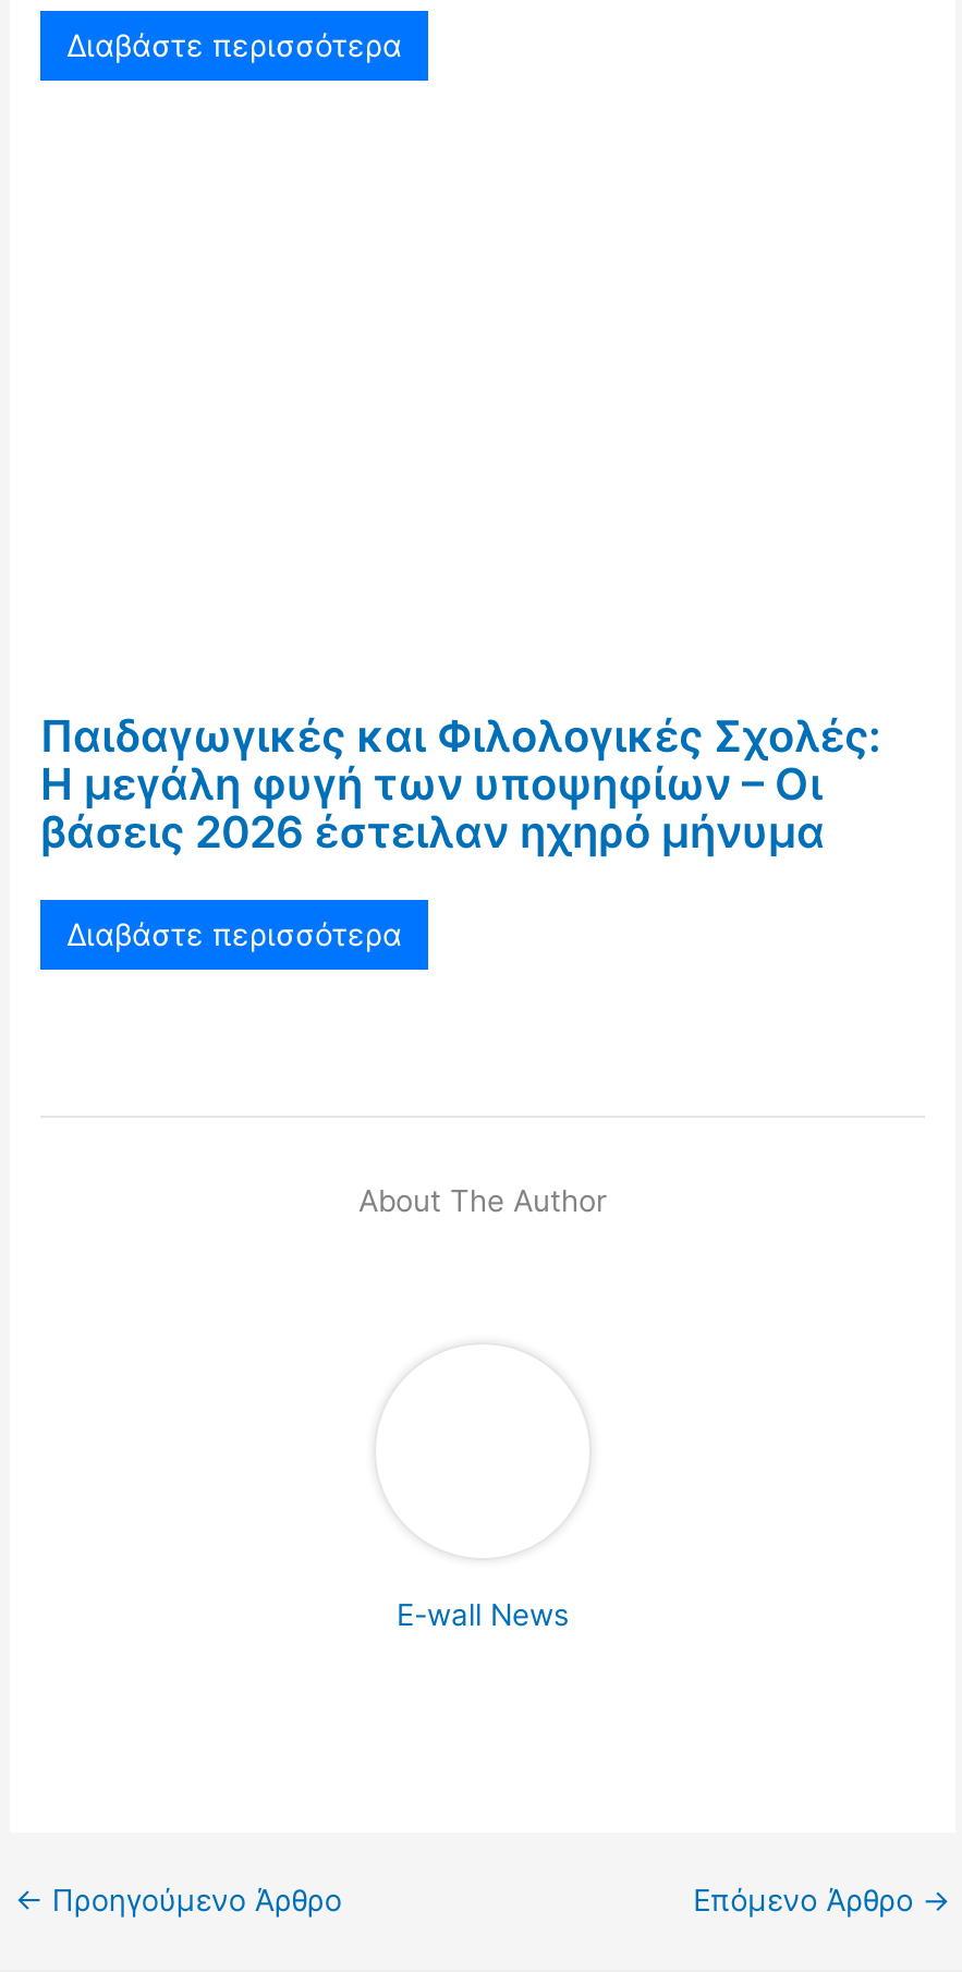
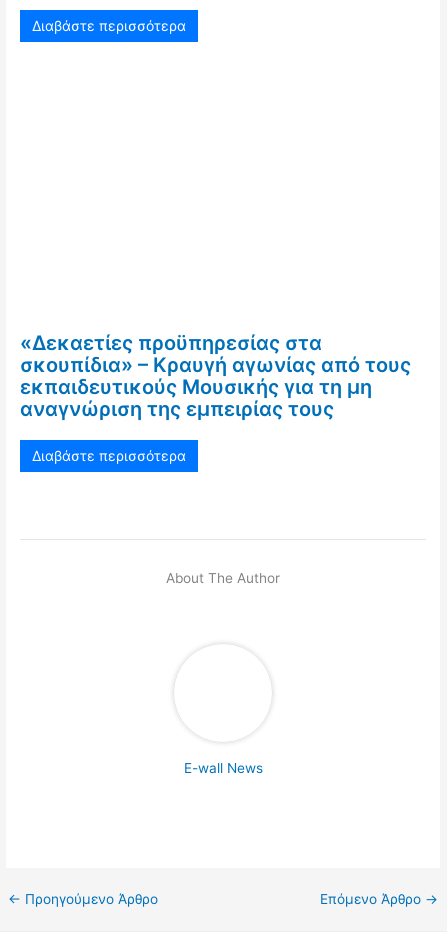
- Παιδαγωγικές και Φιλολογικές Σχολές:
- Η μεγάλη φυγή των υποψηφίων – Οι
- βάσεις 2026 έστειλαν ηχηρό μήνυμα
+ «Δεκαετίες προϋπηρεσίας στα
+ σκουπίδια» – Κραυγή αγωνίας από τους
+ εκπαιδευτικούς Μουσικής για τη μη
+ αναγνώριση της εμπειρίας τους
